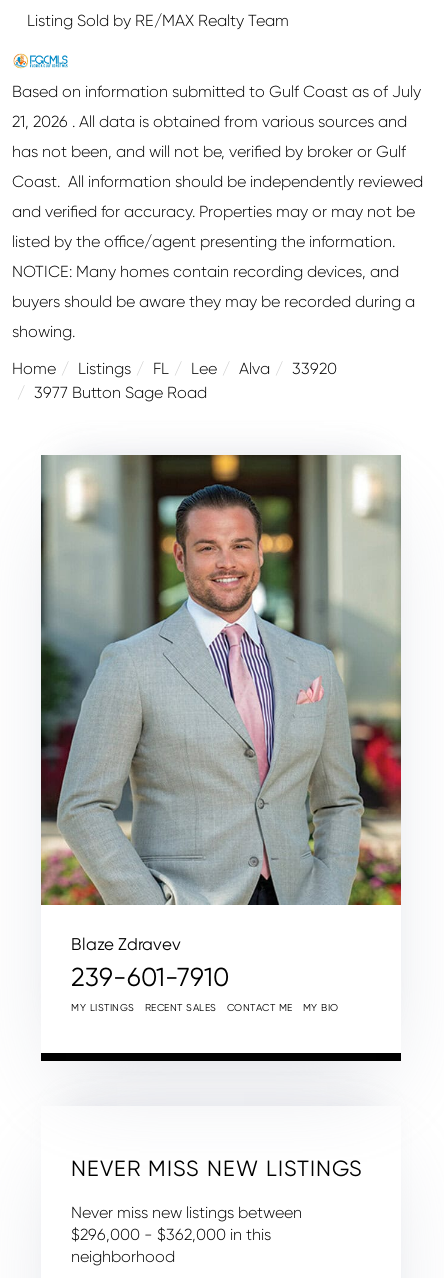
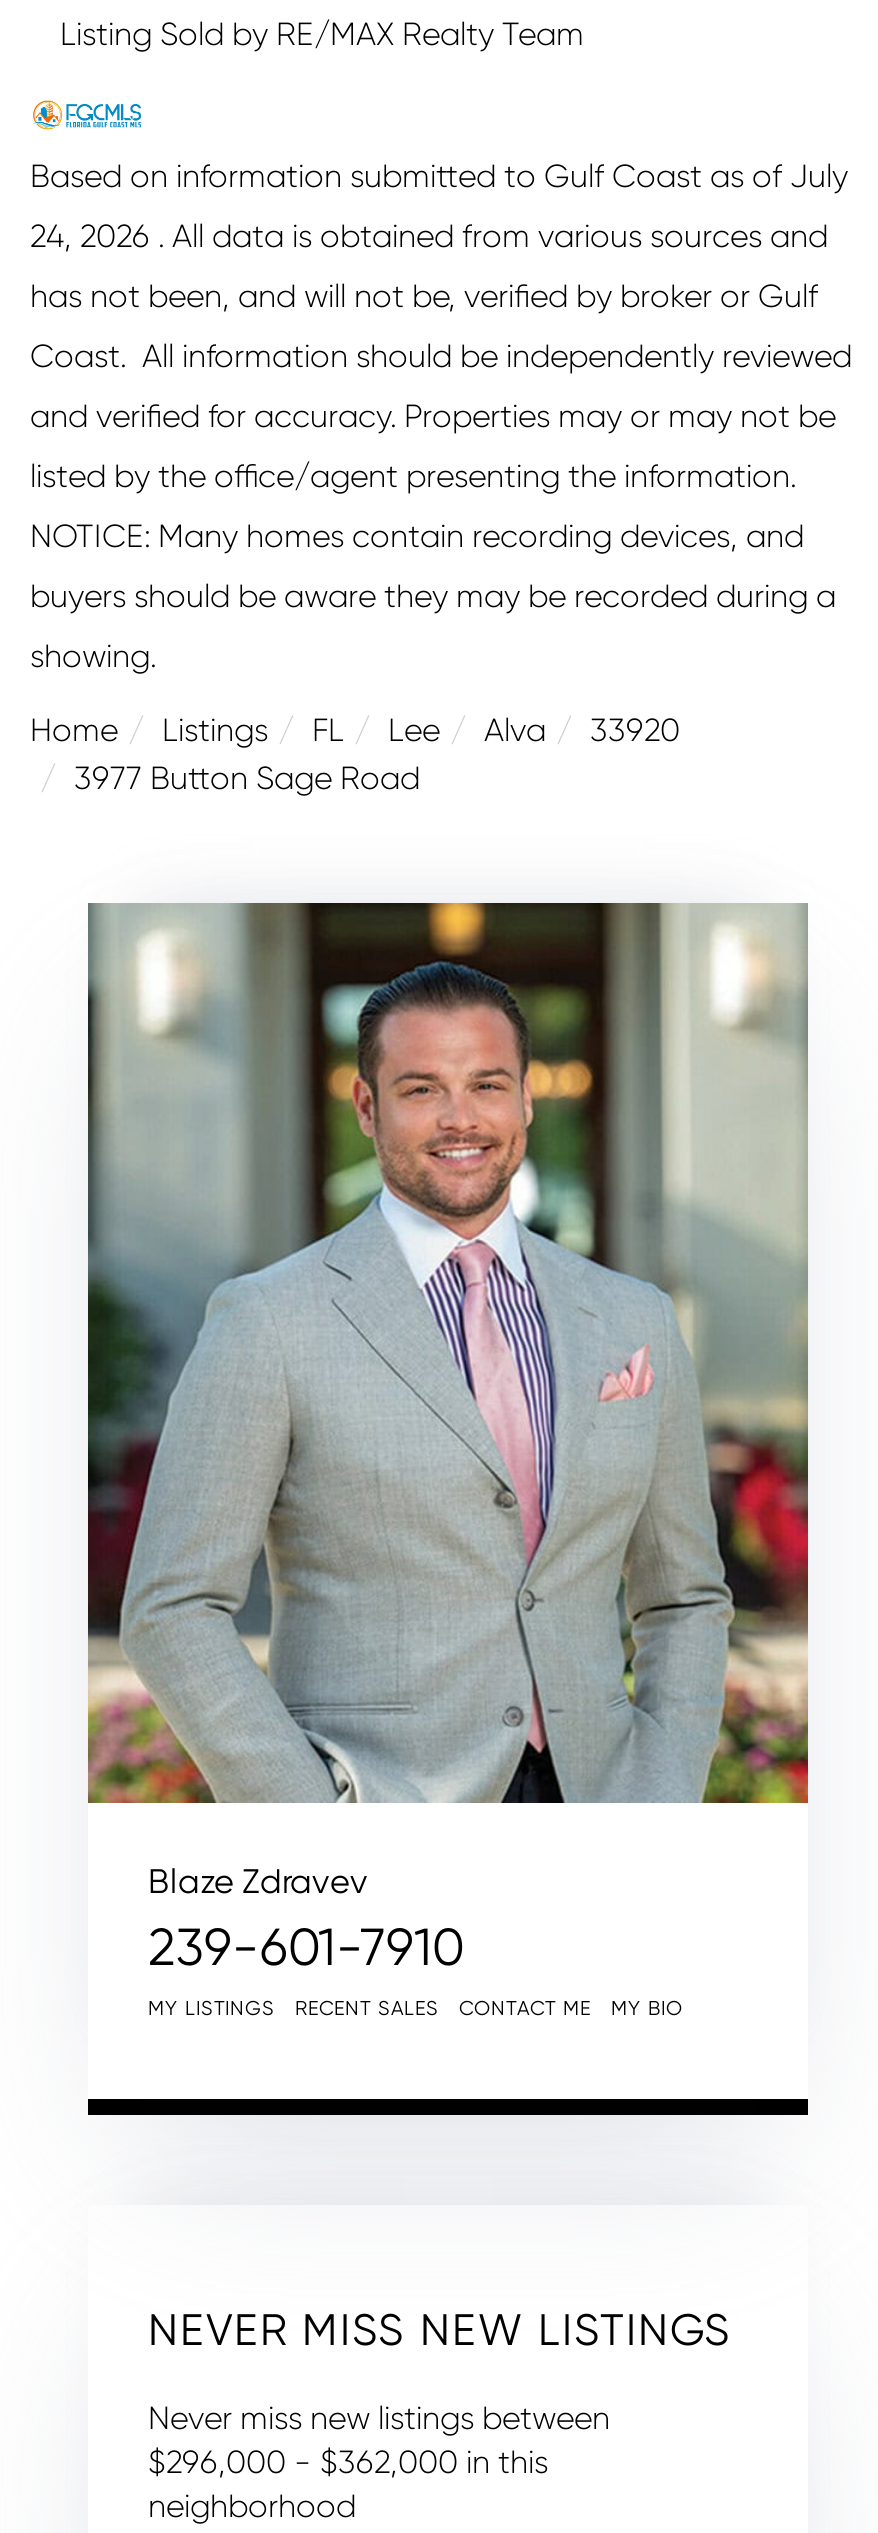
- 21, 2026 . All data is obtained from various sources and
+ 24, 2026 . All data is obtained from various sources and
